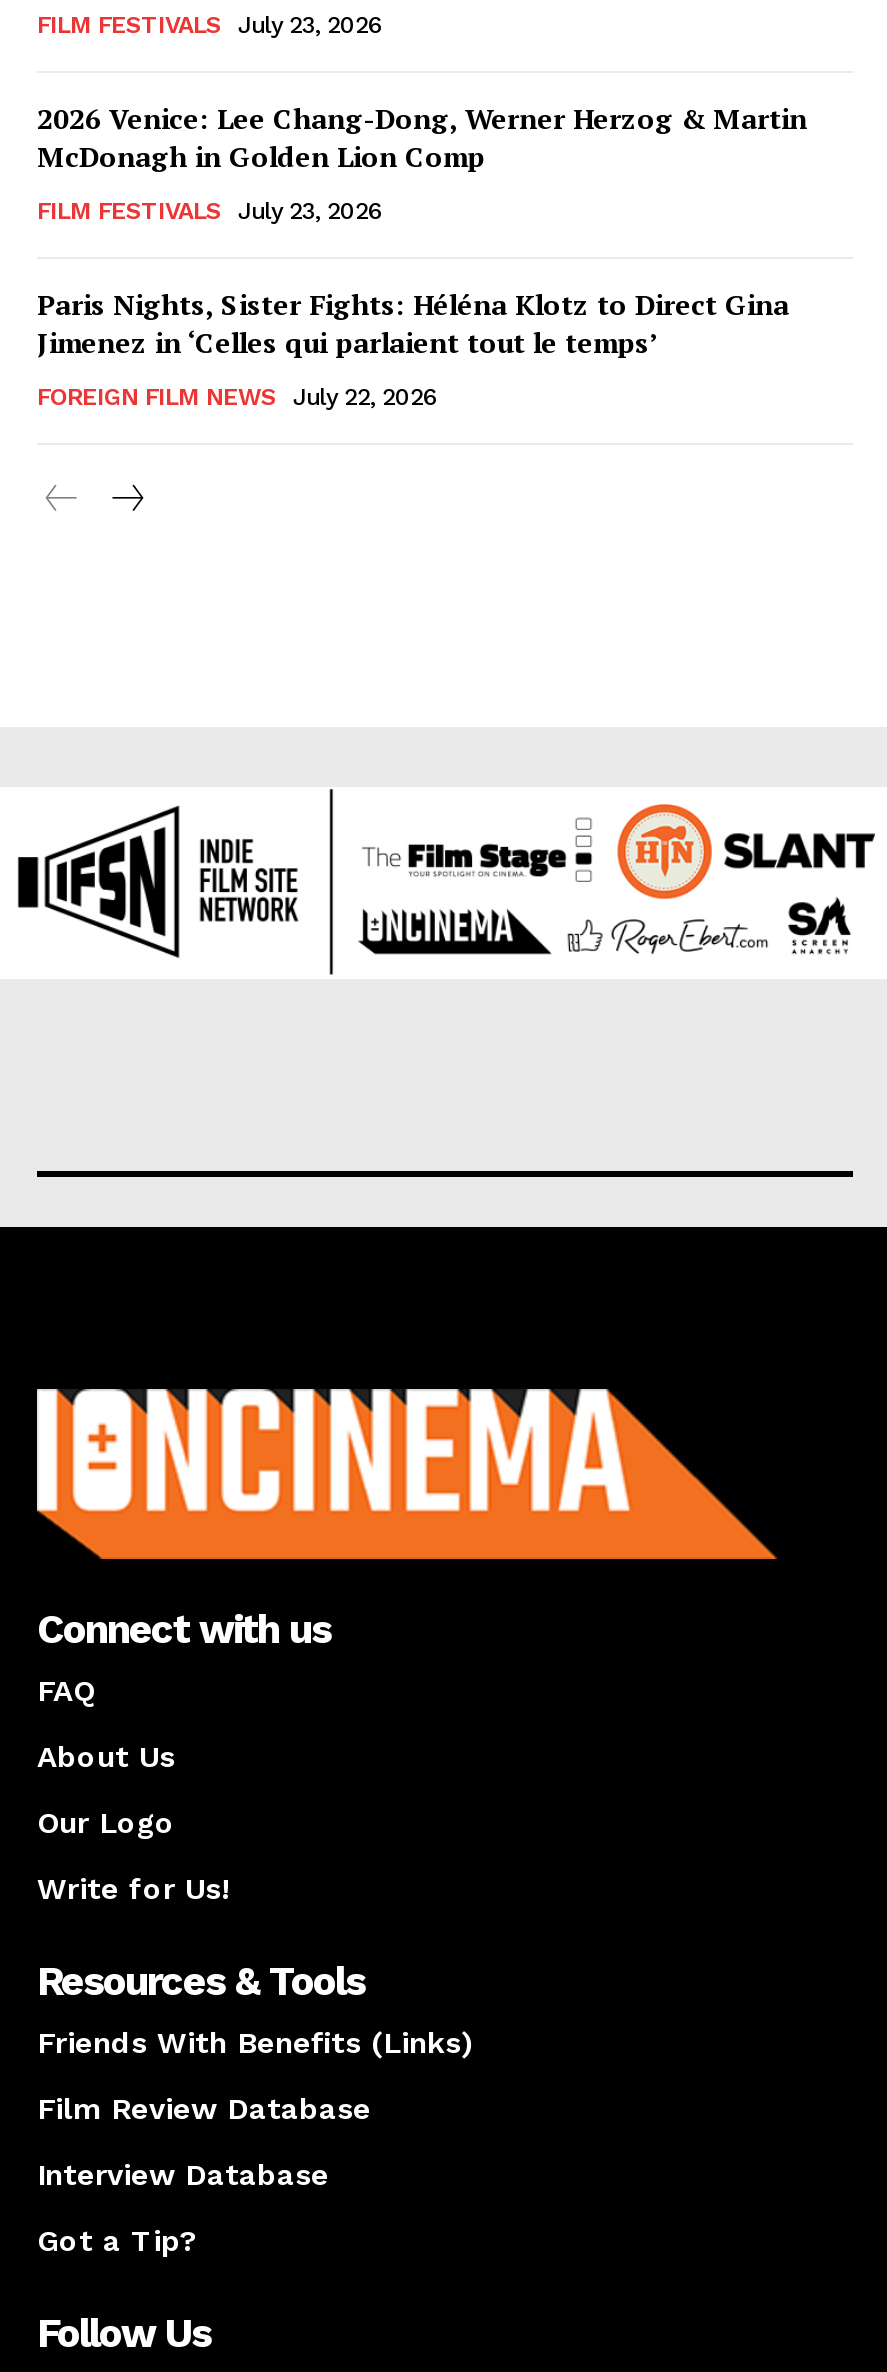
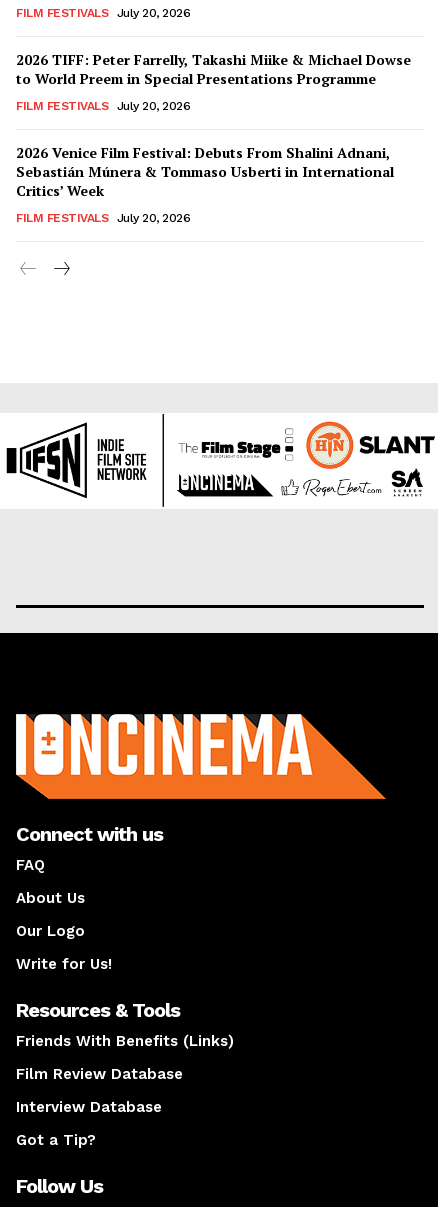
- FILM FESTIVALS July 23, 2026
+ FILM FESTIVALS July 20, 2026

- 2026 Venice: Lee Chang-Dong, Werner Herzog & Martin
- McDonagh in Golden Lion Comp
+ 2026 TIFF: Peter Farrelly, Takashi Miike & Michael Dowse
+ to World Preem in Special Presentations Programme

- FILM FESTIVALS July 23, 2026
+ FILM FESTIVALS July 20, 2026

- Paris Nights, Sister Fights: Héléna Klotz to Direct Gina
- Jimenez in ‘Celles qui parlaient tout le temps’
+ 2026 Venice Film Festival: Debuts From Shalini Adnani,
+ Sebastián Múnera & Tommaso Usberti in International
+ Critics’ Week

- FOREIGN FILM NEWS
- July 22, 2026
+ FILM FESTIVALS
+ July 20, 2026
